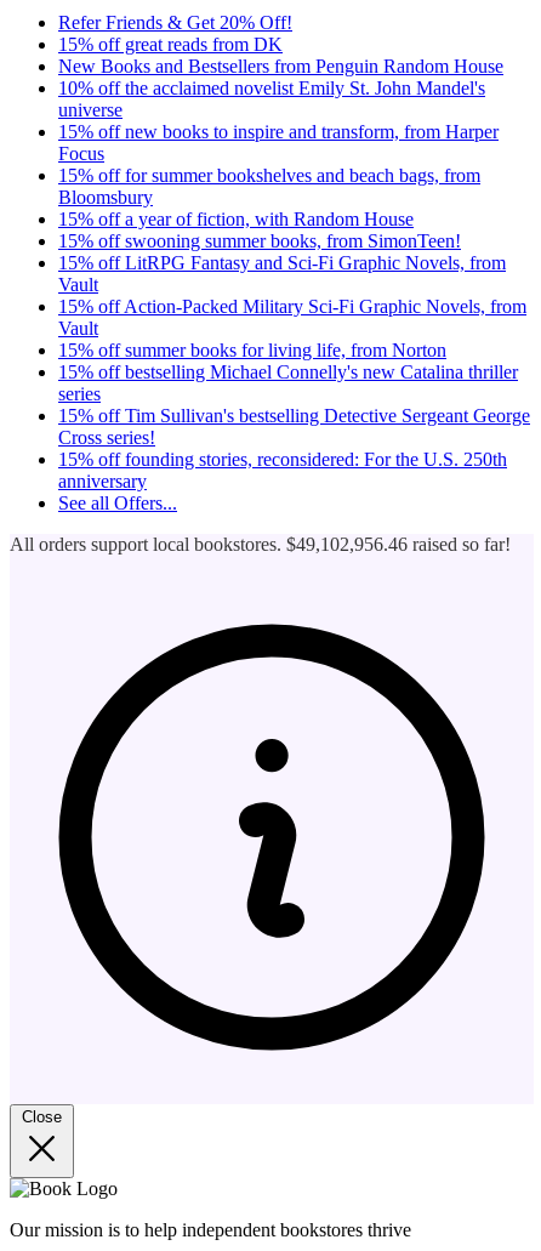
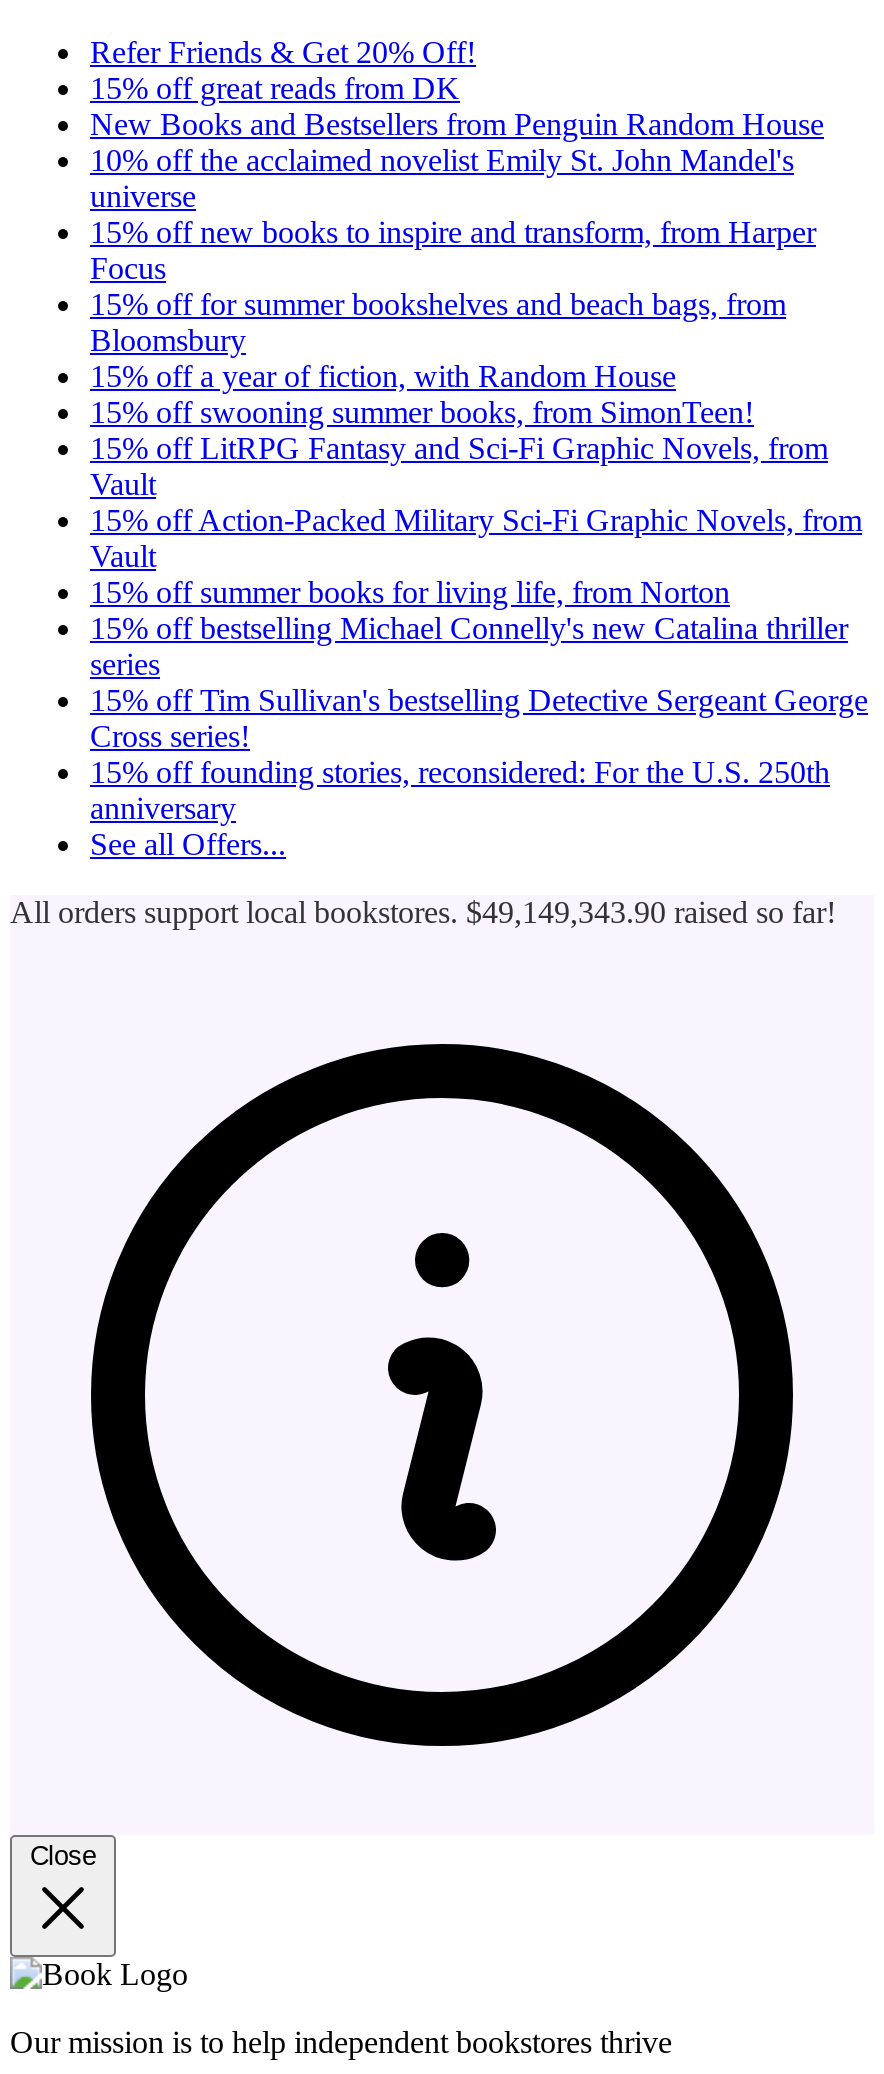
- All orders support local bookstores. $49,102,956.46 raised so far!
+ All orders support local bookstores. $49,149,343.90 raised so far!
